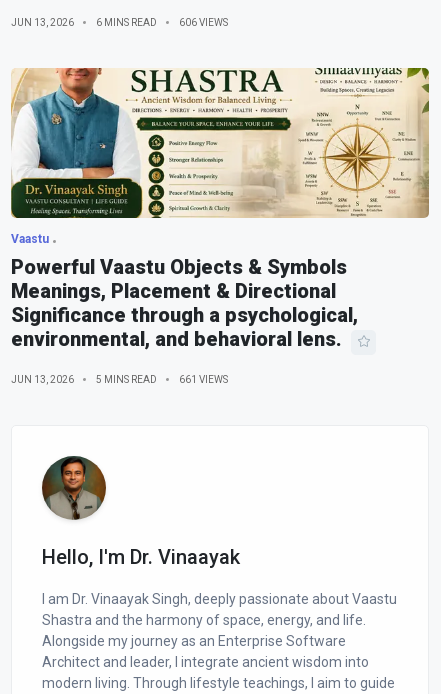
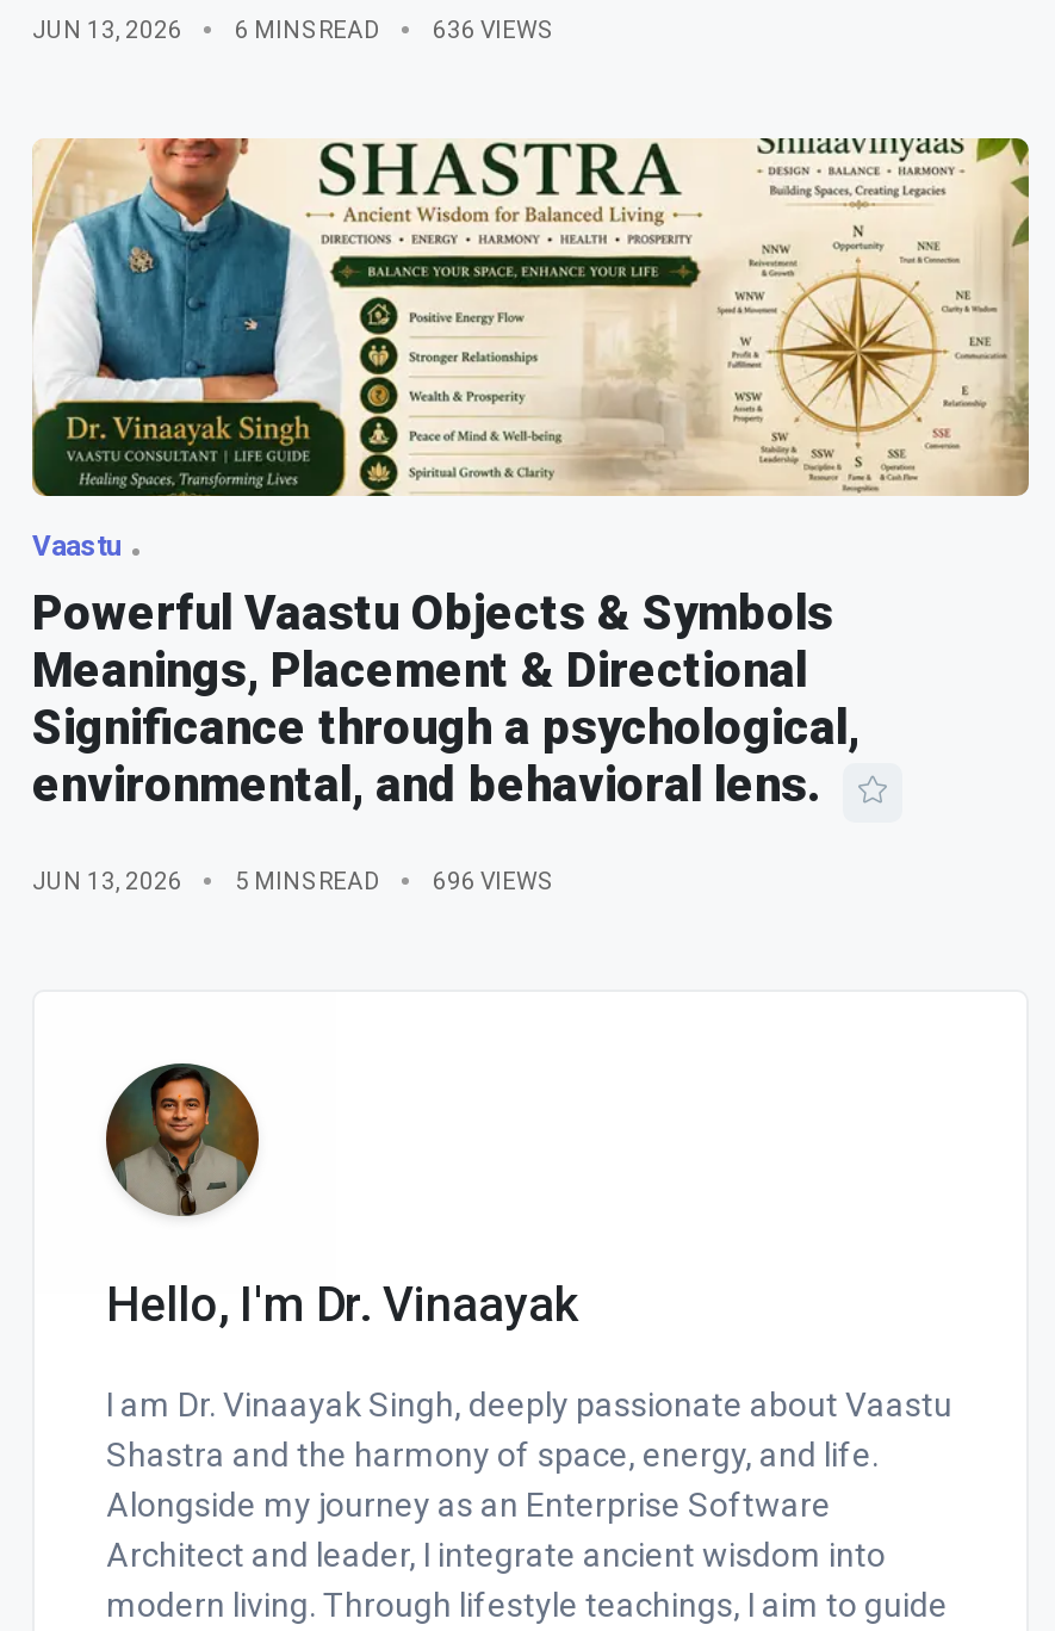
- JUN 13, 2026 6 MINS READ 606 VIEWS
+ JUN 13, 2026 6 MINS READ 636 VIEWS

- JUN 13, 2026 5 MINS READ 661 VIEWS
+ JUN 13, 2026 5 MINS READ 696 VIEWS
